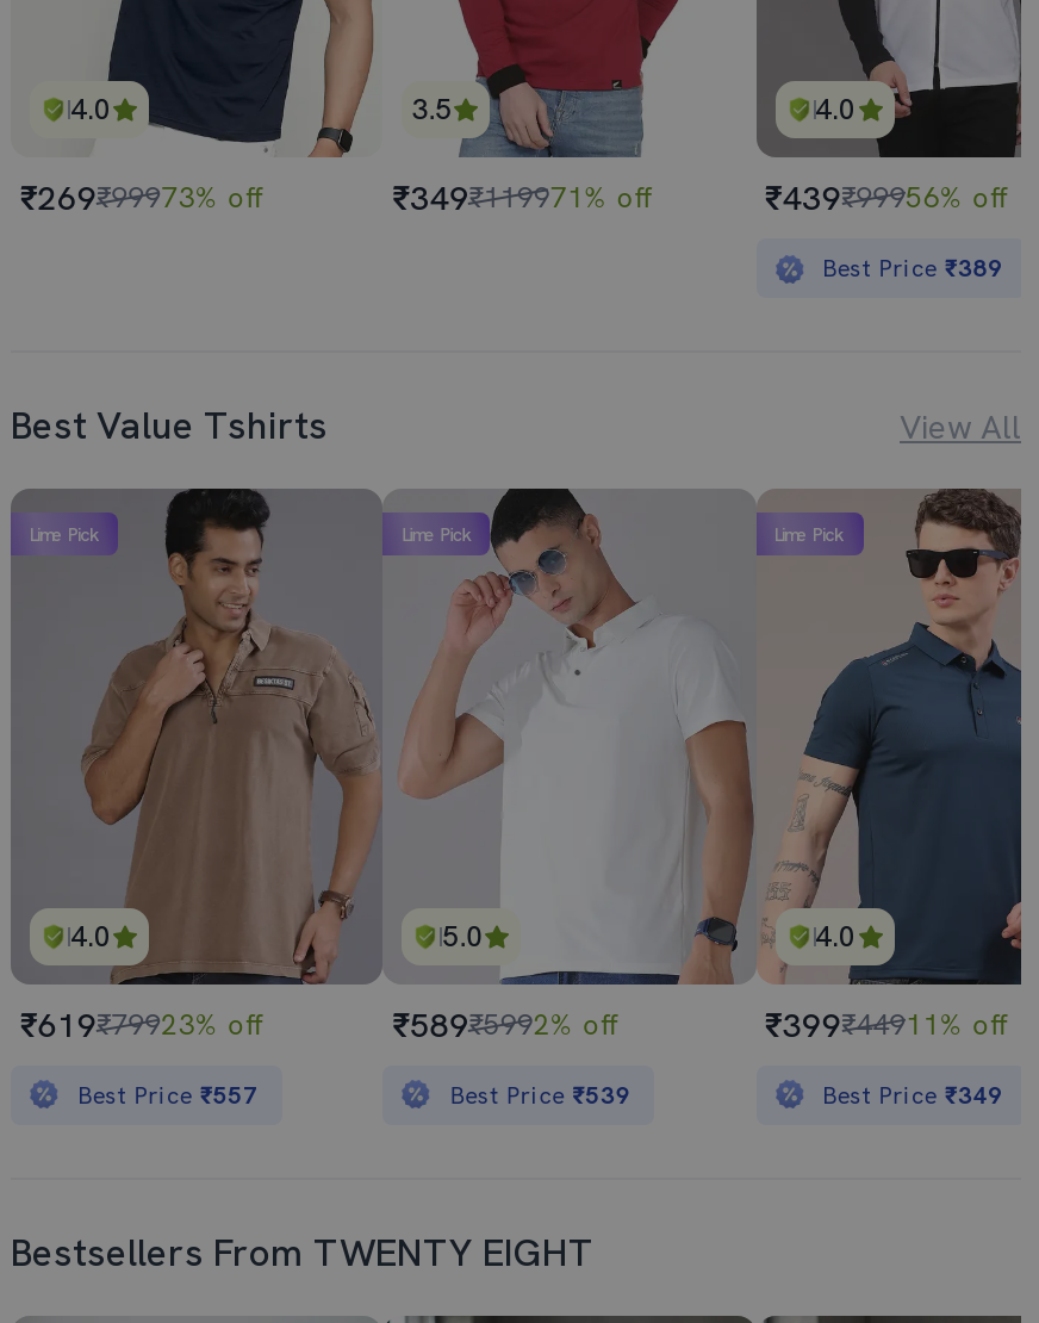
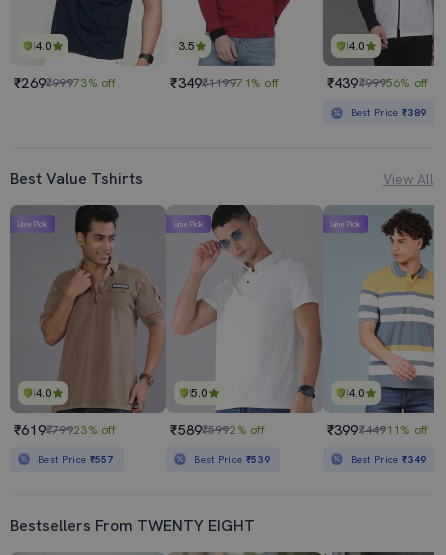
- [image]
+ [image]
